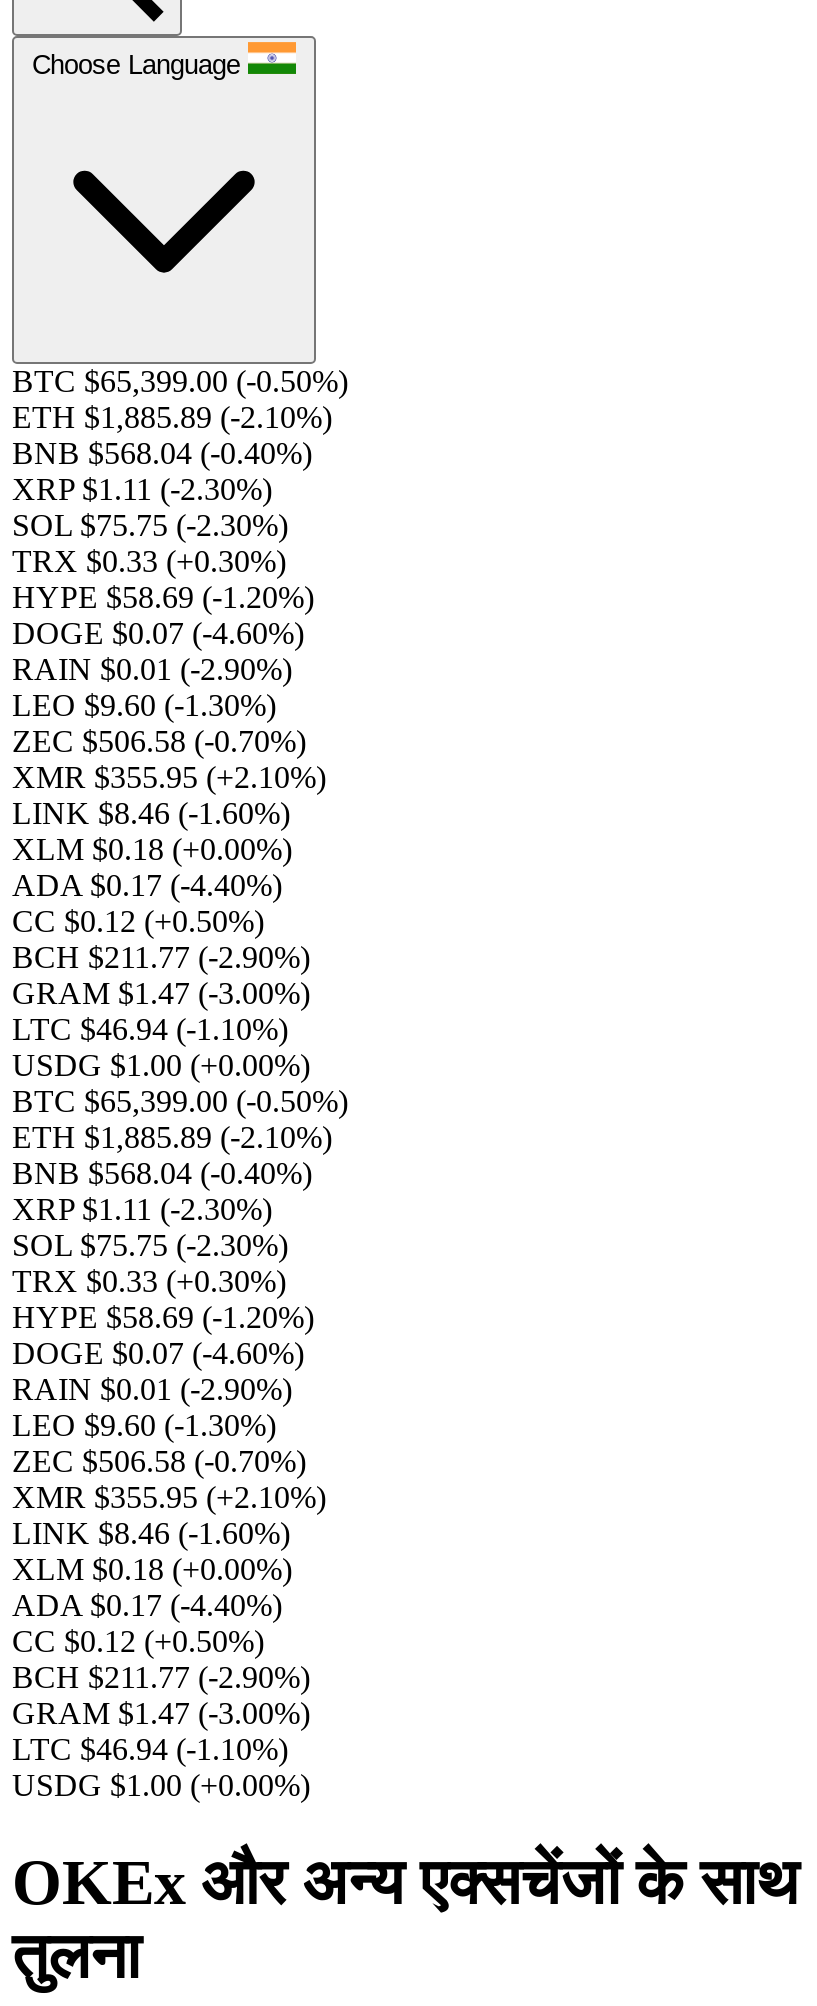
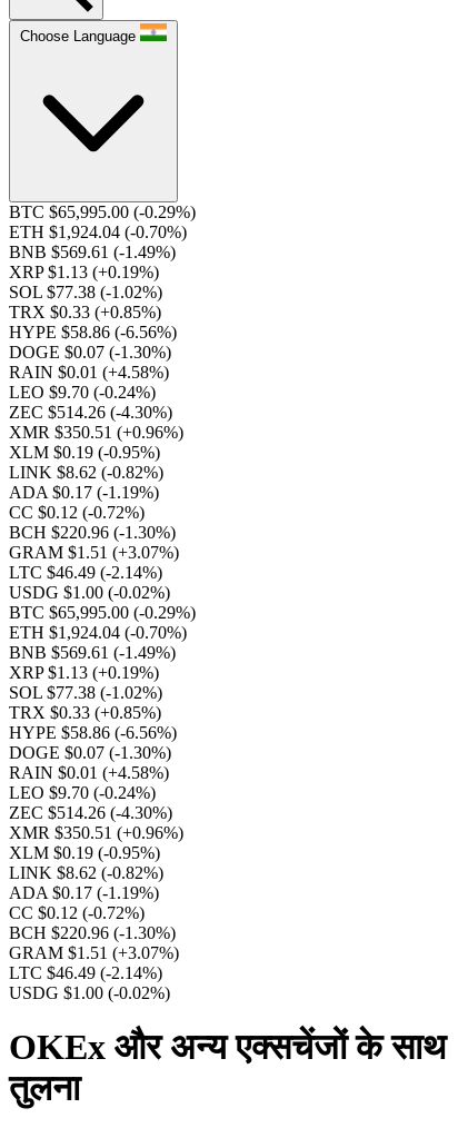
- BTC $65,399.00(-0.50%)
- ETH $1,885.89 (-2.10%)
- BNB $568.04 (-0.40%)
- XRP $1.11 (-2.30%)
- SOL $75.75 (-2.30%)
- TRX $0.33 (+0.30%)
- HYPE $58.69 (-1.20%)
- DOGE $0.07 (-4.60%)
- RAIN $0.01 (-2.90%)
- LEO $9.60 (-1.30%)
- ZEC $506.58 (-0.70%)
- XMR $355.95(+2.10%)
- LINK $8.46 (-1.60%)
- XLM $0.18 (+0.00%)
- ADA $0.17 (-4.40%)
- CC $0.12 (+0.50%)
- BCH $211.77 (-2.90%)
- GRAM $1.47 (-3.00%)
- LTC $46.94 (-1.10%)
- USDG $1.00(+0.00%)
- BTC $65,399.00 (-0.50%)
- ETH $1,885.89 (-2.10%)
- BNB $568.04 (-0.40%)
- XRP $1.11 (-2.30%)
- SOL $75.75 (-2.30%)
- TRX $0.33 (+0.30%)
- HYPE $58.69 (-1.20%)
- DOGE $0.07 (-4.60%)
- RAIN $0.01 (-2.90%)
- LEO $9.60 (-1.30%)
- ZEC $506.58 (-0.70%)
- XMR $355.95(+2.10%)
- LINK $8.46 (-1.60%)
- XLM $0.18 (+0.00%)
- ADA $0.17 (-4.40%)
- CC $0.12 (+0.50%)
- BCH $211.77 (-2.90%)
- GRAM $1.47 (-3.00%)
- LTC $46.94 (-1.10%)
- USDG $1.00(+0.00%)
+ BTC $65,995.00(-0.29%)
+ ETH $1,924.04 (-0.70%)
+ BNB $569.61 (-1.49%)
+ XRP $1.13 (+0.19%)
+ SOL $77.38 (-1.02%)
+ TRX $0.33 (+0.85%)
+ HYPE $58.86 (-6.56%)
+ DOGE $0.07 (-1.30%)
+ RAIN $0.01 (+4.58%)
+ LEO $9.70 (-0.24%)
+ ZEC $514.26 (-4.30%)
+ XMR $350.51(+0.96%)
+ XLM $0.19 (-0.95%)
+ LINK $8.62 (-0.82%)
+ ADA $0.17 (-1.19%)
+ CC $0.12 (-0.72%)
+ BCH $220.96 (-1.30%)
+ GRAM $1.51 (+3.07%)
+ LTC $46.49 (-2.14%)
+ USDG $1.00(-0.02%)
+ BTC $65,995.00 (-0.29%)
+ ETH $1,924.04 (-0.70%)
+ BNB $569.61 (-1.49%)
+ XRP $1.13 (+0.19%)
+ SOL $77.38 (-1.02%)
+ TRX $0.33 (+0.85%)
+ HYPE $58.86 (-6.56%)
+ DOGE $0.07 (-1.30%)
+ RAIN $0.01 (+4.58%)
+ LEO $9.70 (-0.24%)
+ ZEC $514.26 (-4.30%)
+ XMR $350.51(+0.96%)
+ XLM $0.19 (-0.95%)
+ LINK $8.62 (-0.82%)
+ ADA $0.17 (-1.19%)
+ CC $0.12 (-0.72%)
+ BCH $220.96 (-1.30%)
+ GRAM $1.51 (+3.07%)
+ LTC $46.49 (-2.14%)
+ USDG $1.00(-0.02%)
